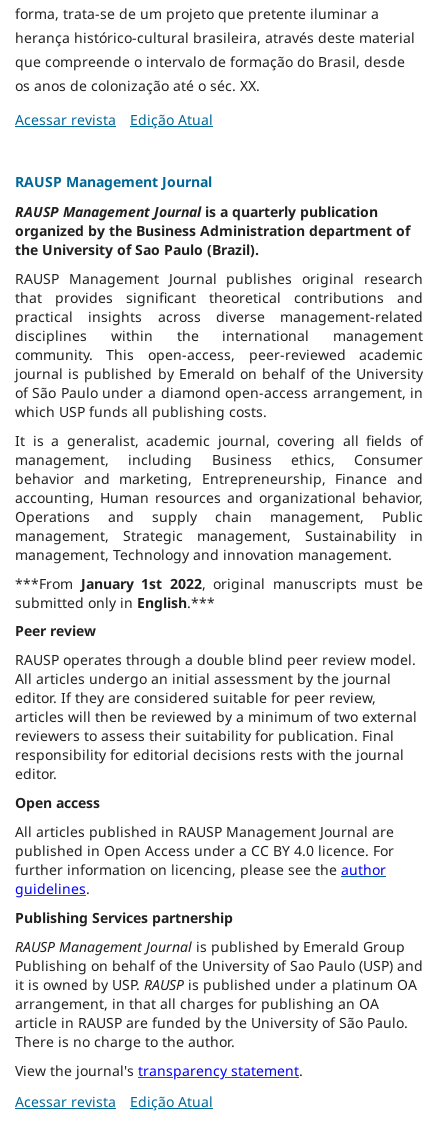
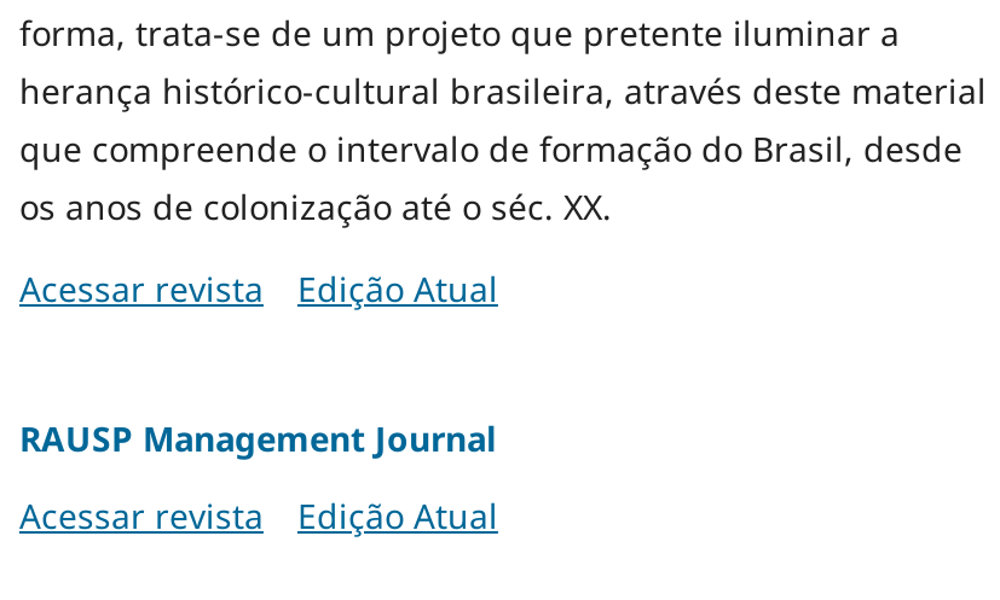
- RAUSP Management Journal is a quarterly publication
- organized by the Business Administration department of
- the University of Sao Paulo (Brazil).
- RAUSP Management Journal publishes original research
- that provides significant theoretical contributions and
- practical insights across diverse management-related
- disciplines within the international management
- community. This open-access, peer-reviewed academic
- journal is published by Emerald on behalf of the University
- of São Paulo under a diamond open-access arrangement, in
- which USP funds all publishing costs.
- It is a generalist, academic journal, covering all fields of
- management, including Business ethics, Consumer
- behavior and marketing, Entrepreneurship, Finance and
- accounting, Human resources and organizational behavior,
- Operations and supply chain management, Public
- management, Strategic management, Sustainability in
- management, Technology and innovation management.
- ***From January 1st 2022, original manuscripts must be
- submitted only in English.***
- Peer review
- RAUSP operates through a double blind peer review model.
- All articles undergo an initial assessment by the journal
- editor. If they are considered suitable for peer review,
- articles will then be reviewed by a minimum of two external
- reviewers to assess their suitability for publication. Final
- responsibility for editorial decisions rests with the journal
- editor.
- Open access
- All articles published in RAUSP Management Journal are
- published in Open Access under a CC BY 4.0 licence. For
- further information on licencing, please see the author
- guidelines.
- Publishing Services partnership
- RAUSP Management Journal is published by Emerald Group
- Publishing on behalf of the University of Sao Paulo (USP) and
- it is owned by USP. RAUSP is published under a platinum OA
- arrangement, in that all charges for publishing an OA
- article in RAUSP are funded by the University of São Paulo.
- There is no charge to the author.
- View the journal's transparency statement.
